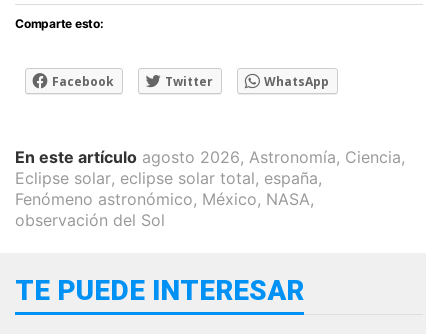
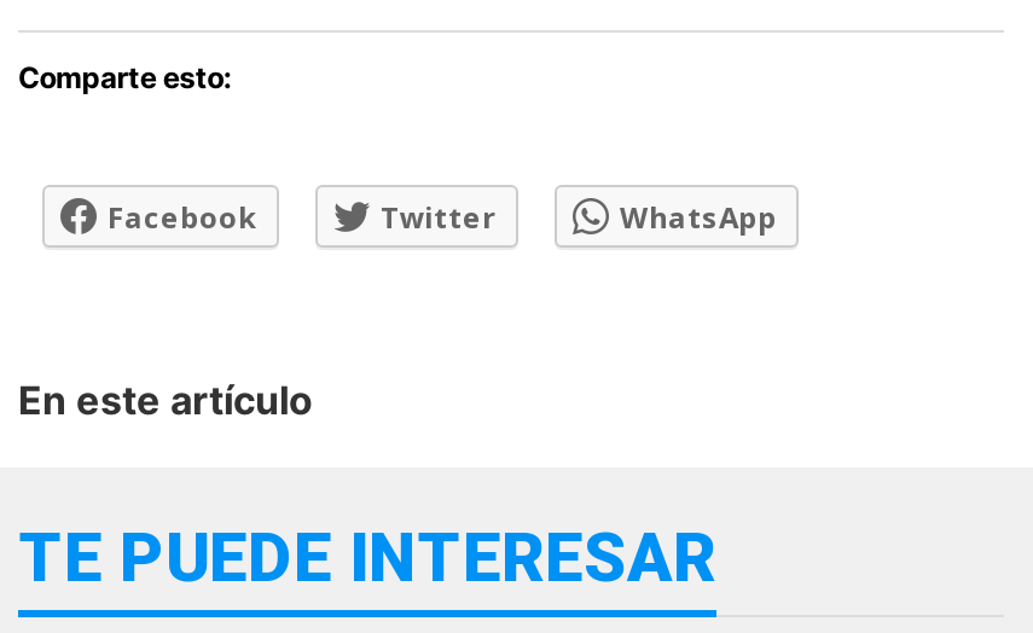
- En este artículo agosto 2026, Astronomía, Ciencia,
- Eclipse solar, eclipse solar total, españa,
- Fenómeno astronómico, México, NASA,
- observación del Sol
+ En este artículo
